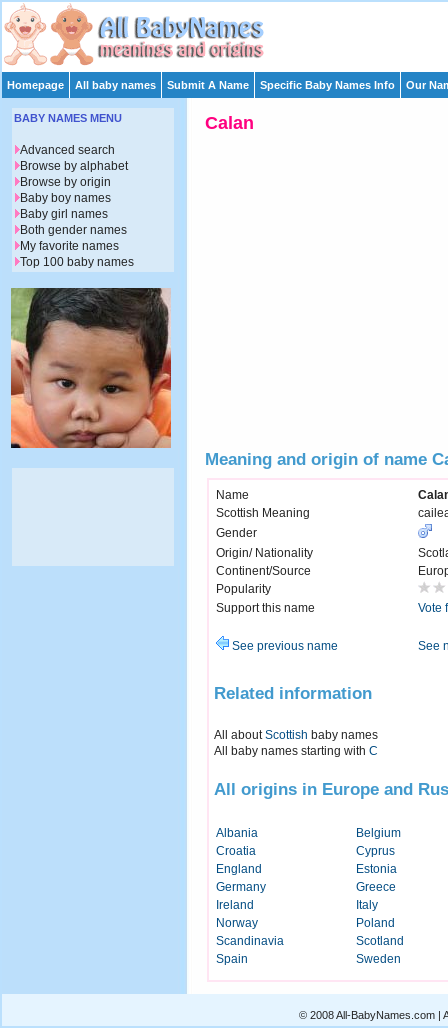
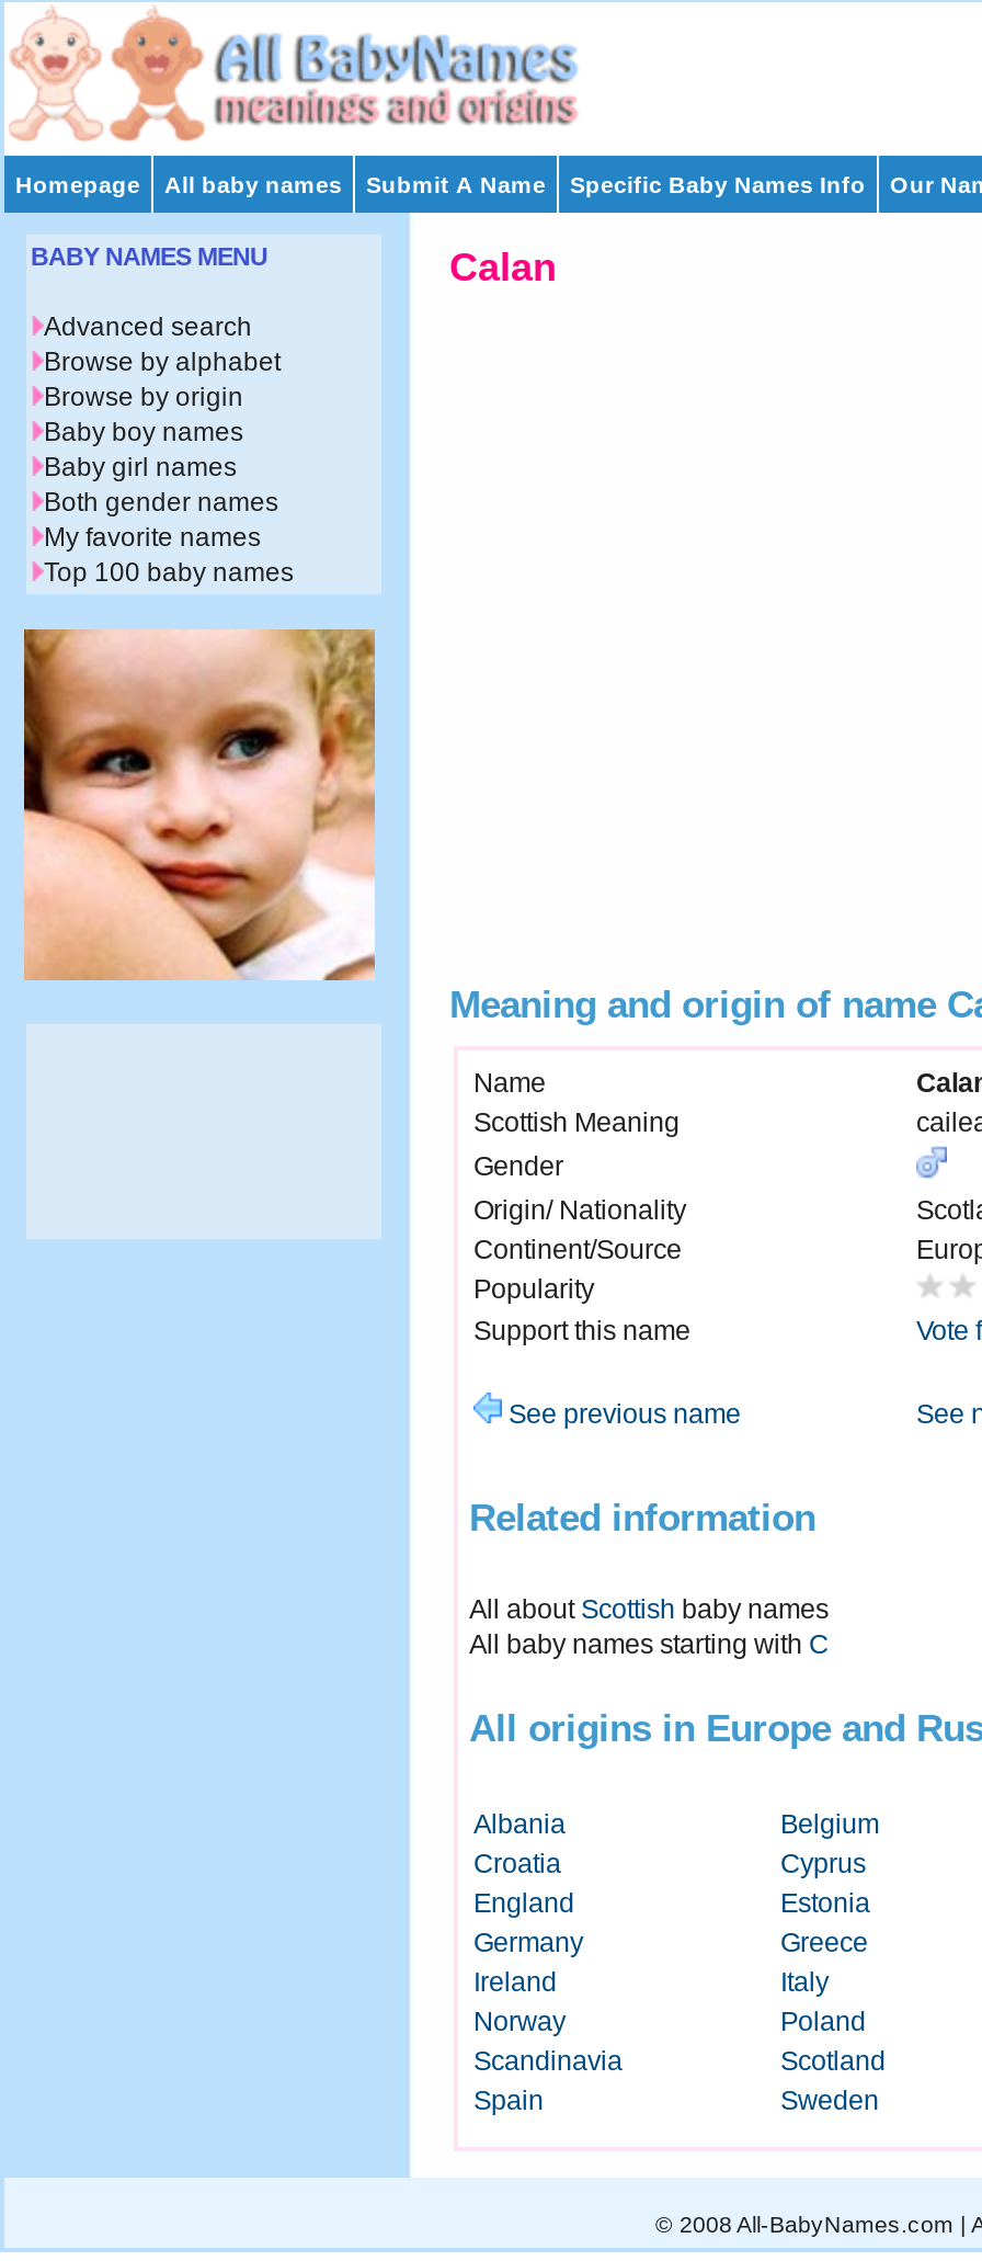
- [image]
+ [image]
